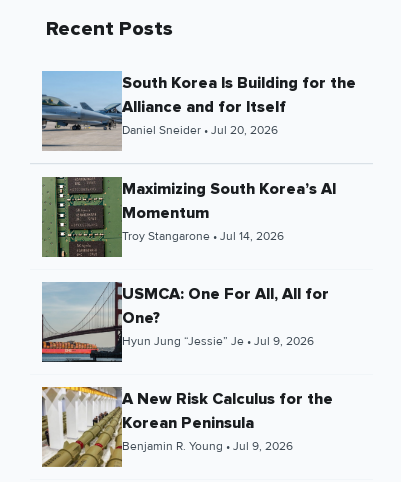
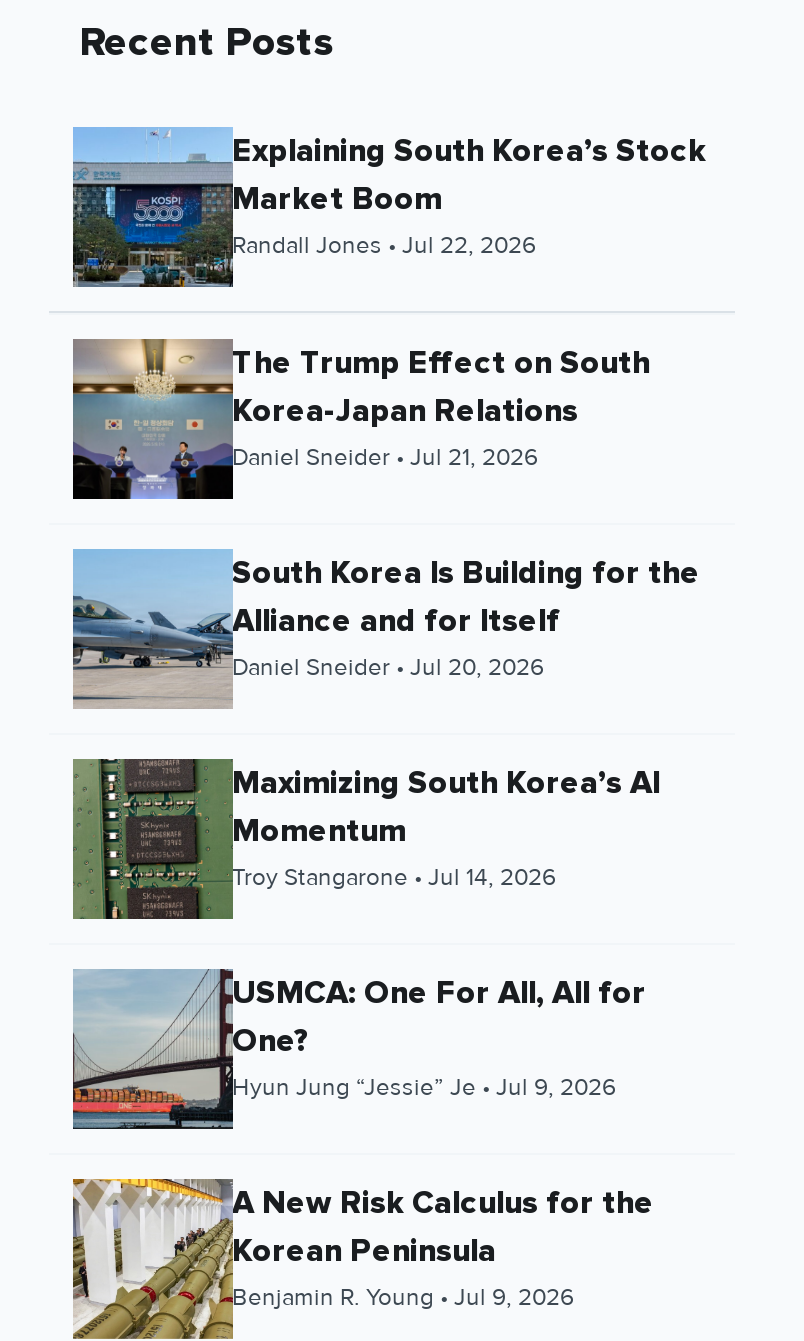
+ [image]

+ [image]
+ Explaining South Korea’s Stock
+ Market Boom
+ Randall Jones • Jul 22, 2026
+ The Trump Effect on South
+ Korea-Japan Relations
+ Daniel Sneider • Jul 21, 2026
